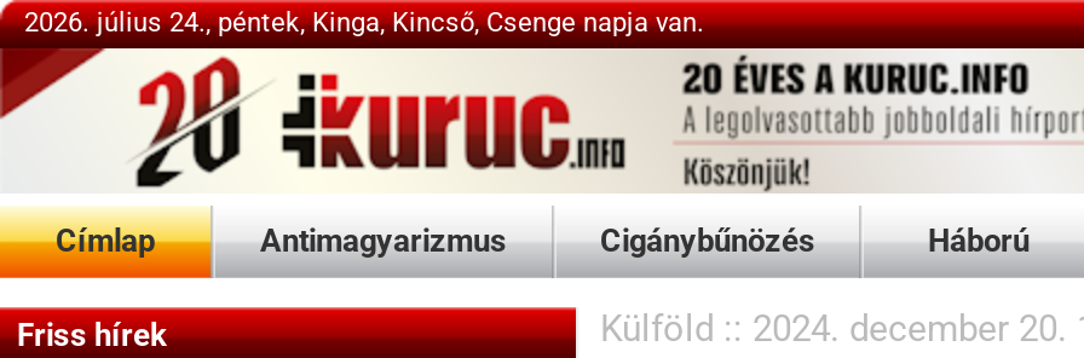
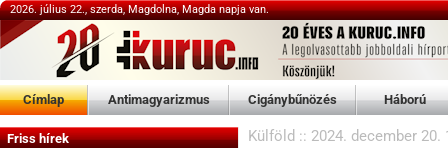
- 2026. július 24., péntek, Kinga, Kincső, Csenge napja van.
+ 2026. július 22., szerda, Magdolna, Magda napja van.
